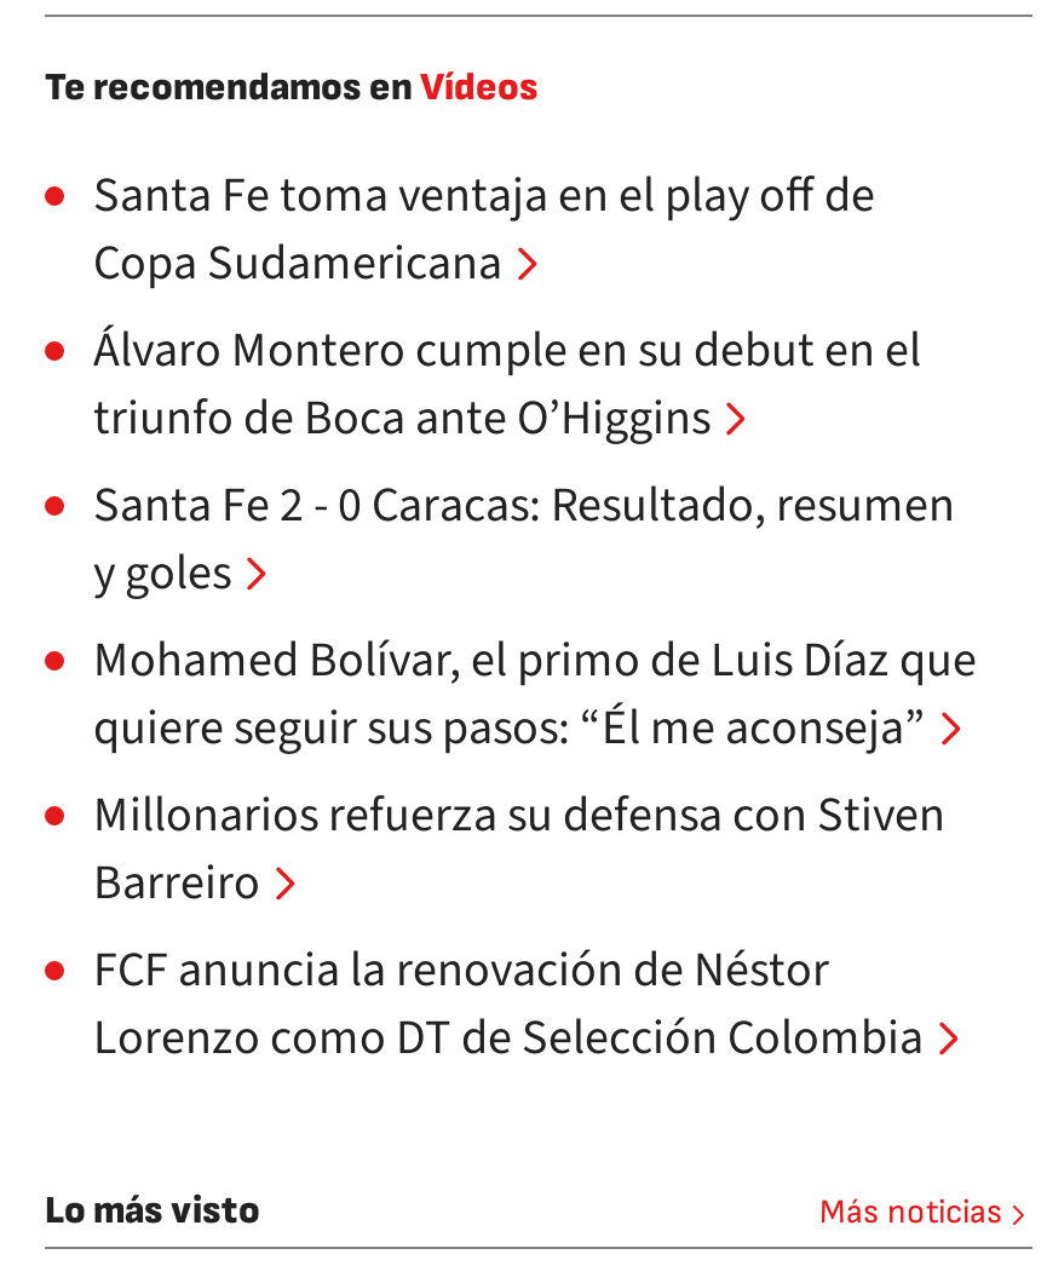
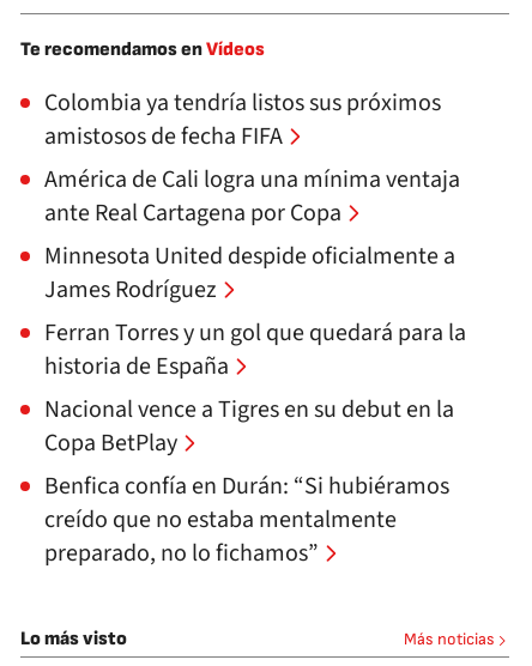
- Santa Fe toma ventaja en el play off de
- Copa Sudamericana
- Álvaro Montero cumple en su debut en el
- triunfo de Boca ante O’Higgins
- Santa Fe 2 - 0 Caracas: Resultado, resumen
- y goles
- Mohamed Bolívar, el primo de Luis Díaz que
- quiere seguir sus pasos: “Él me aconseja”
- Millonarios refuerza su defensa con Stiven
- Barreiro
- FCF anuncia la renovación de Néstor
- Lorenzo como DT de Selección Colombia
+ Colombia ya tendría listos sus próximos
+ amistosos de fecha FIFA
+ América de Cali logra una mínima ventaja
+ ante Real Cartagena por Copa
+ Minnesota United despide oficialmente a
+ James Rodríguez
+ Ferran Torres y un gol que quedará para la
+ historia de España
+ Nacional vence a Tigres en su debut en la
+ Copa BetPlay
+ Benfica confía en Durán: “Si hubiéramos
+ creído que no estaba mentalmente
+ preparado, no lo fichamos”
